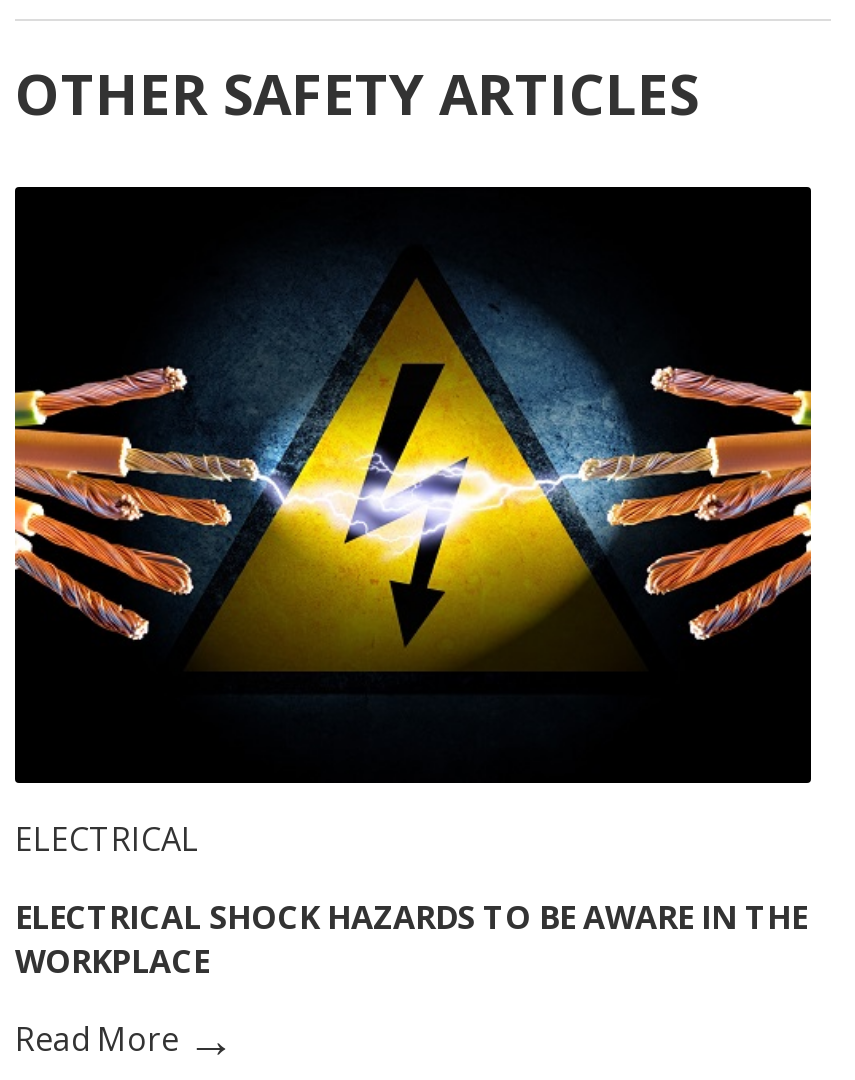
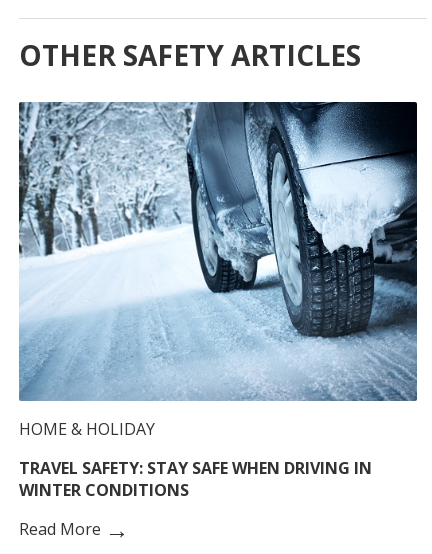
- [image]
- ELECTRICAL
+ [image]
+ HOME & HOLIDAY

- ELECTRICAL SHOCK HAZARDS TO BE AWARE IN THE
- WORKPLACE
+ TRAVEL SAFETY: STAY SAFE WHEN DRIVING IN
+ WINTER CONDITIONS
